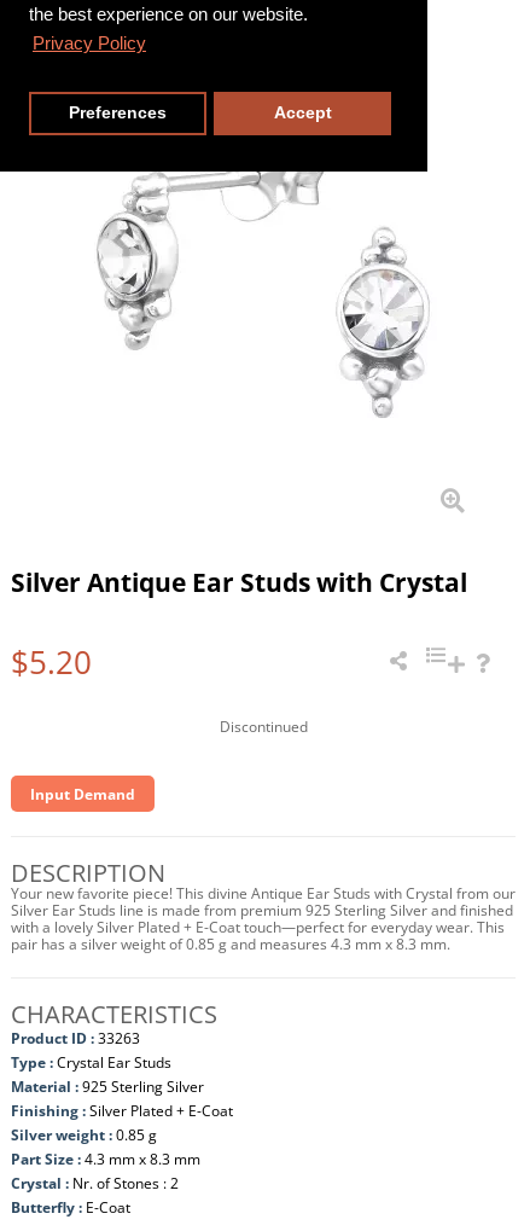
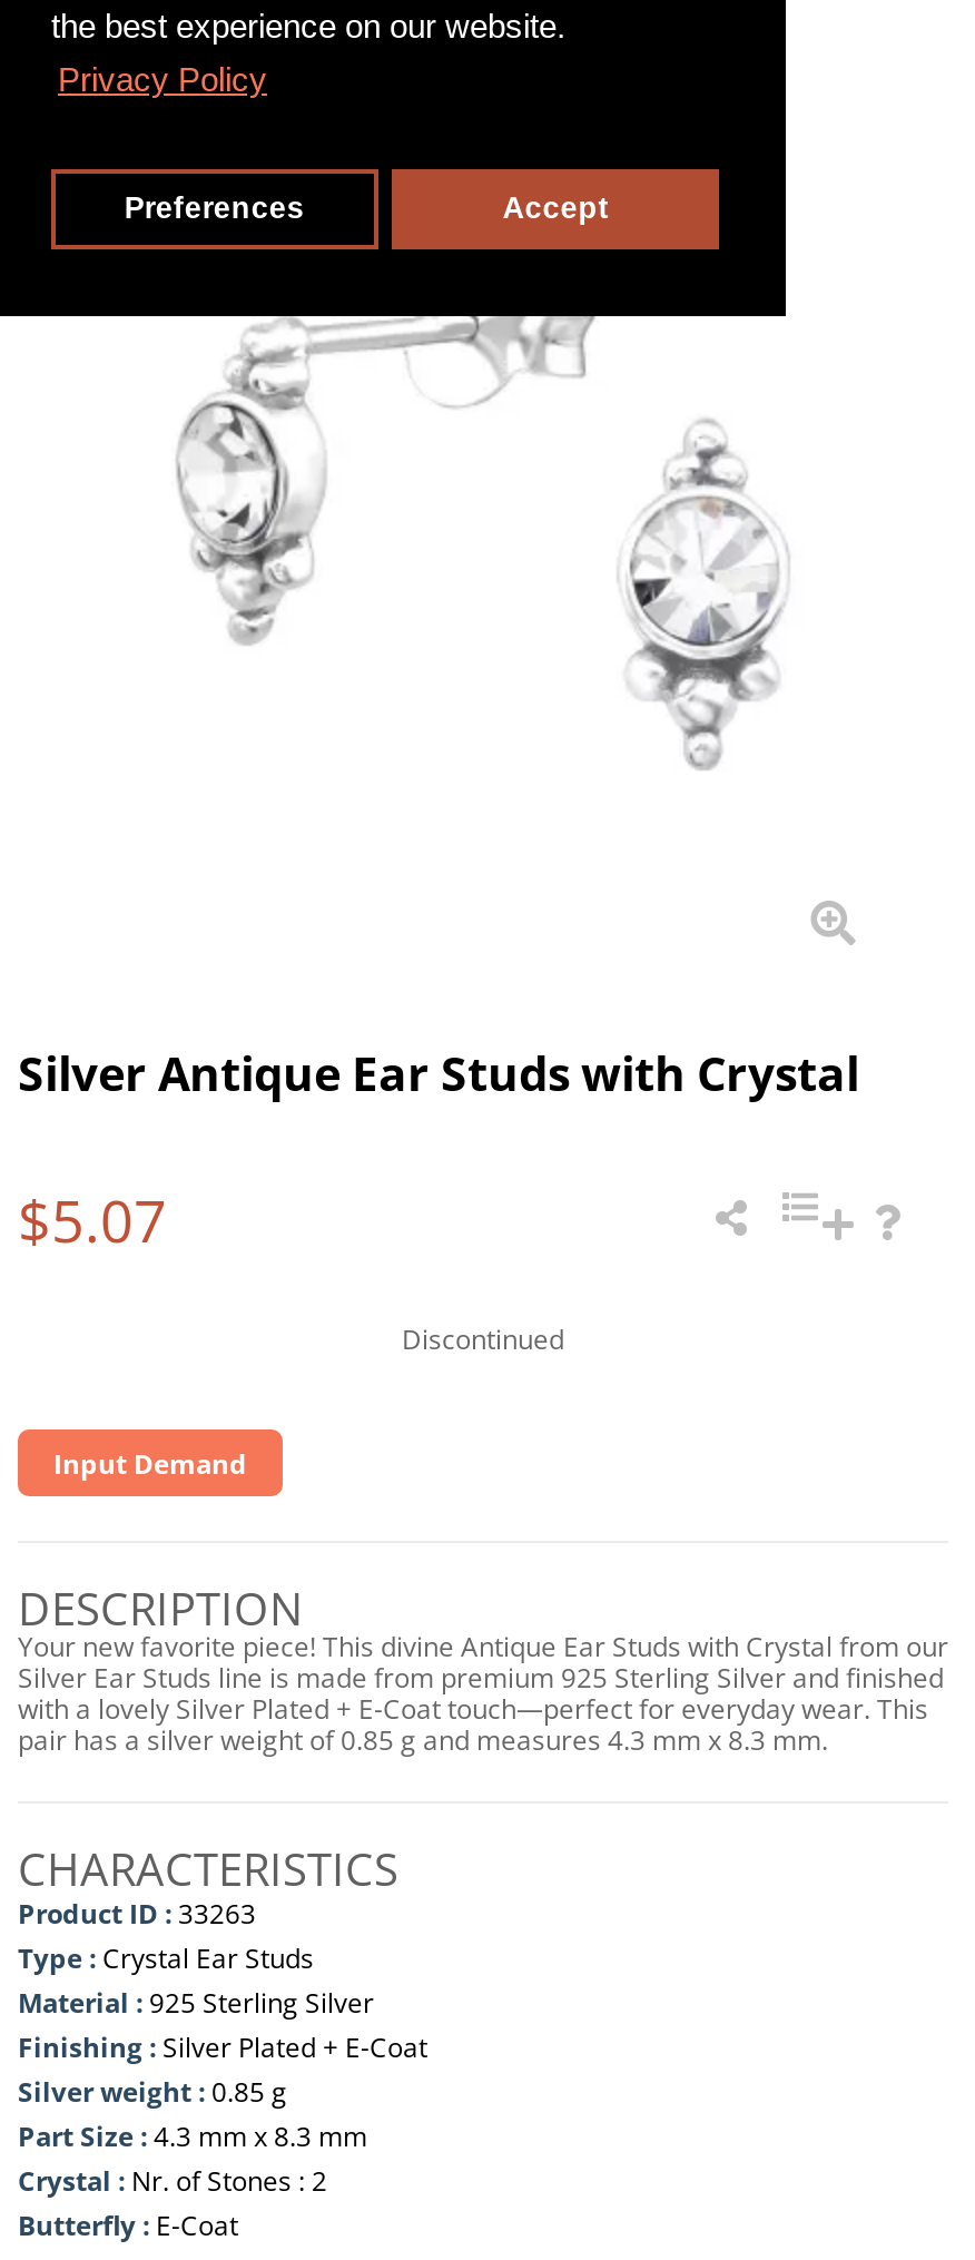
- $5.20
+ $5.07
